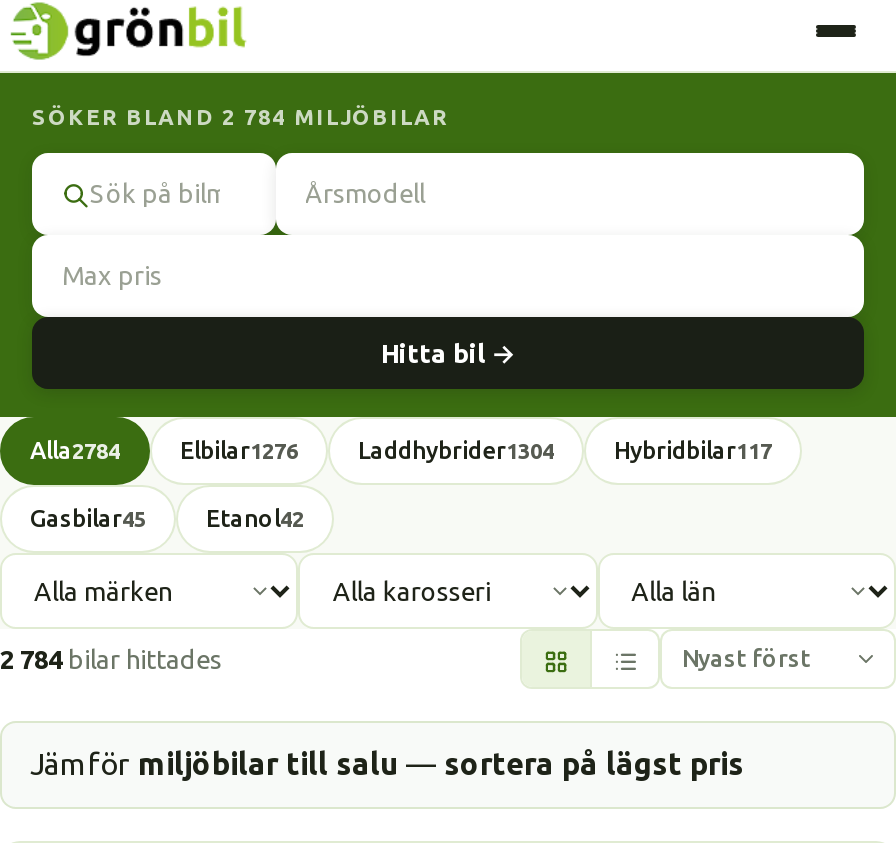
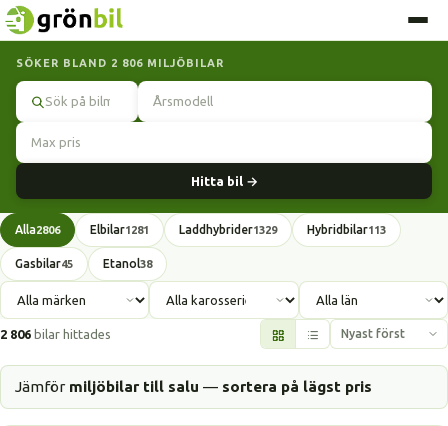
- SÖKER BLAND 2 784 MILJÖBILAR
+ SÖKER BLAND 2 806 MILJÖBILAR

- Alla2784
+ Alla2806

- Elbilar1276
+ Elbilar1281

- Laddhybrider1304
+ Laddhybrider1329

- Hybridbilar117
+ Hybridbilar113

- Etanol 42
+ Etanol 38

- 2 784 bilar hittades
+ 2 806 bilar hittades
